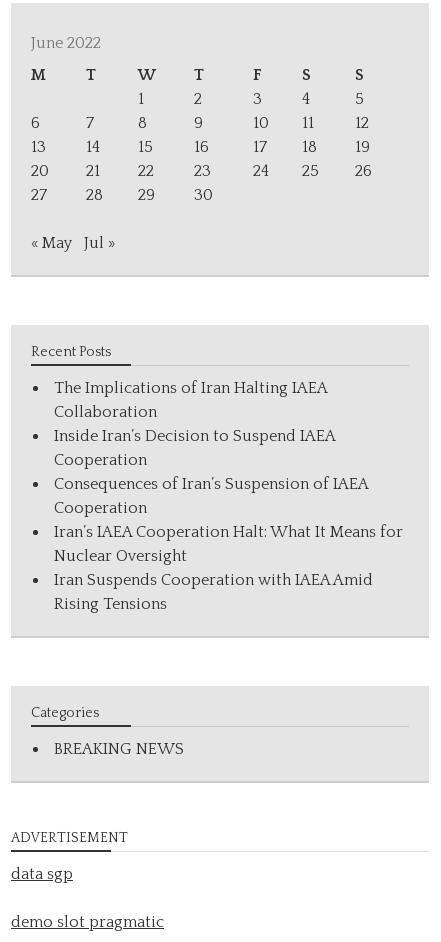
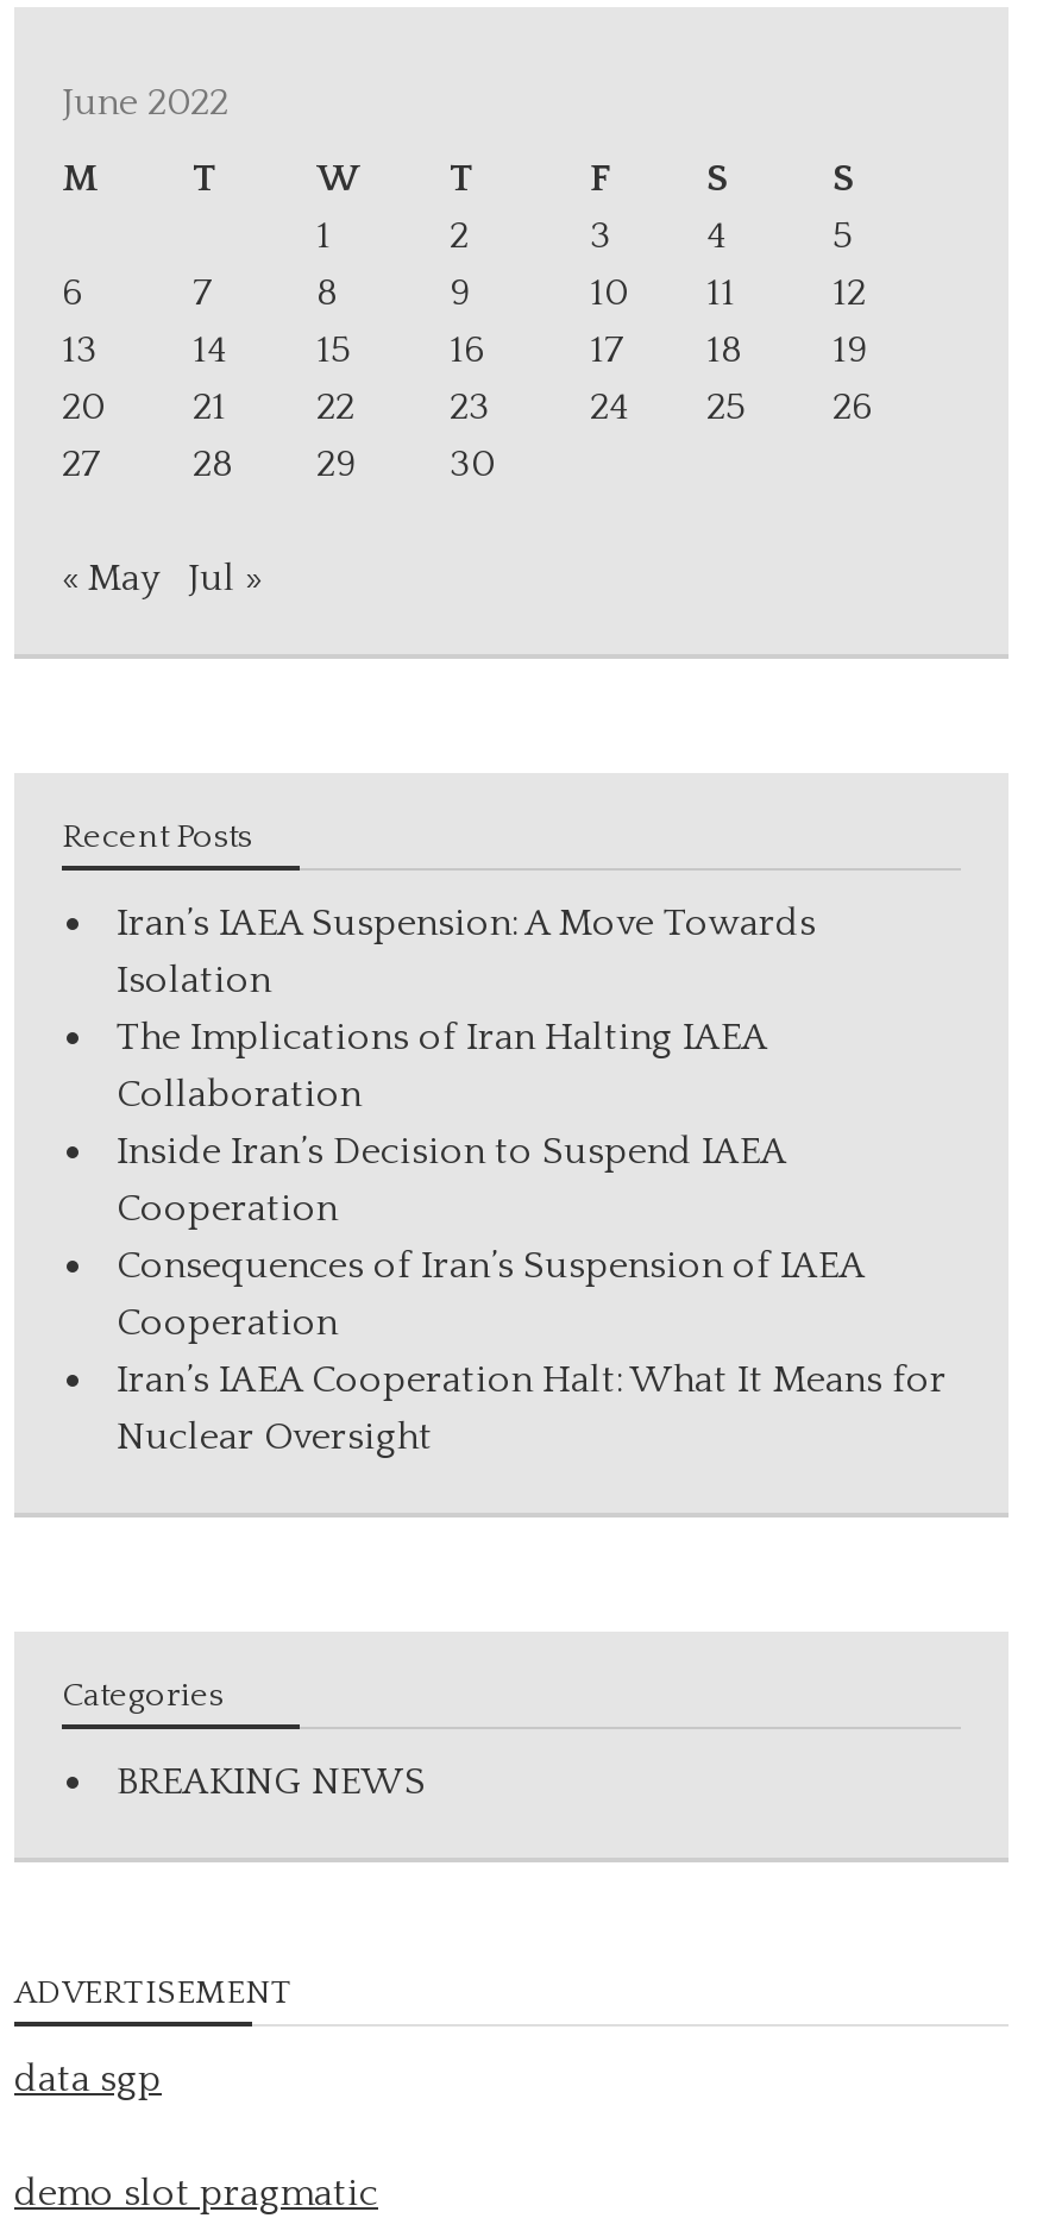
+ Iran’s IAEA Suspension: A Move Towards
+ Isolation

moved down: The Implications of Iran Halting IAEA | Collaboration | Inside Iran’s Decision to Suspend IAEA | Cooperation | Consequences of Iran’s Suspension of IAEA | Cooperation | Iran’s IAEA Cooperation Halt: What It Means for | Nuclear Oversight

- Iran Suspends Cooperation with IAEA Amid
- Rising Tensions
